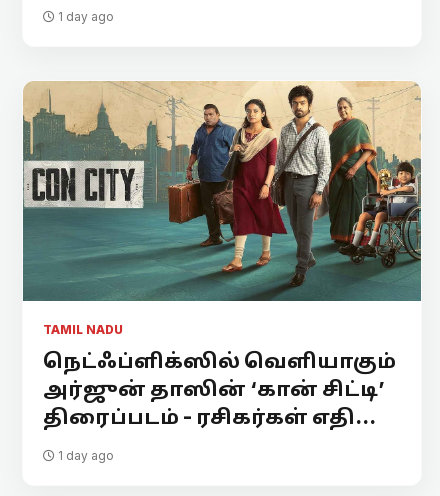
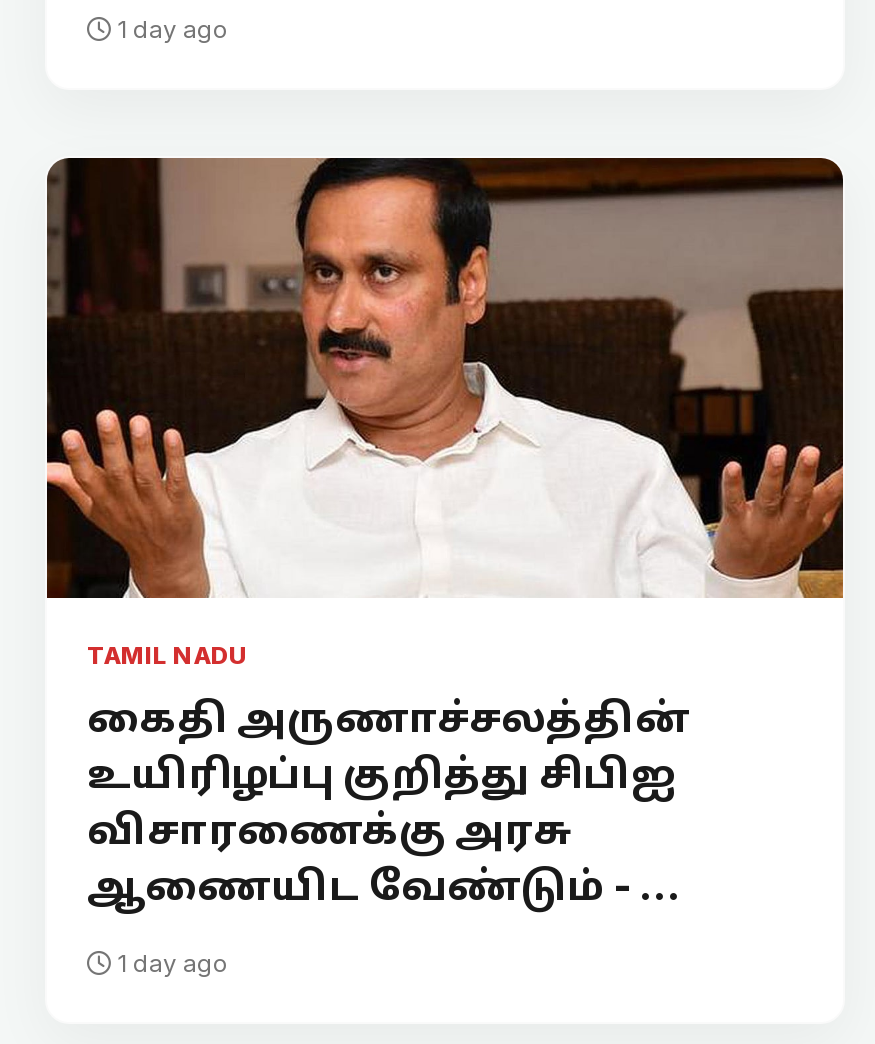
- [image]
+ [image]

- நெட்ஃப்ளிக்ஸில் வெளியாகும்
- அர்ஜுன் தாஸின் ‘கான் சிட்டி’
- திரைப்படம் - ரசிகர்கள் எதி...
+ கைதி அருணாச்சலத்தின்
+ உயிரிழப்பு குறித்து சிபிஐ
+ விசாரணைக்கு அரசு
+ ஆணையிட வேண்டும் - ...
